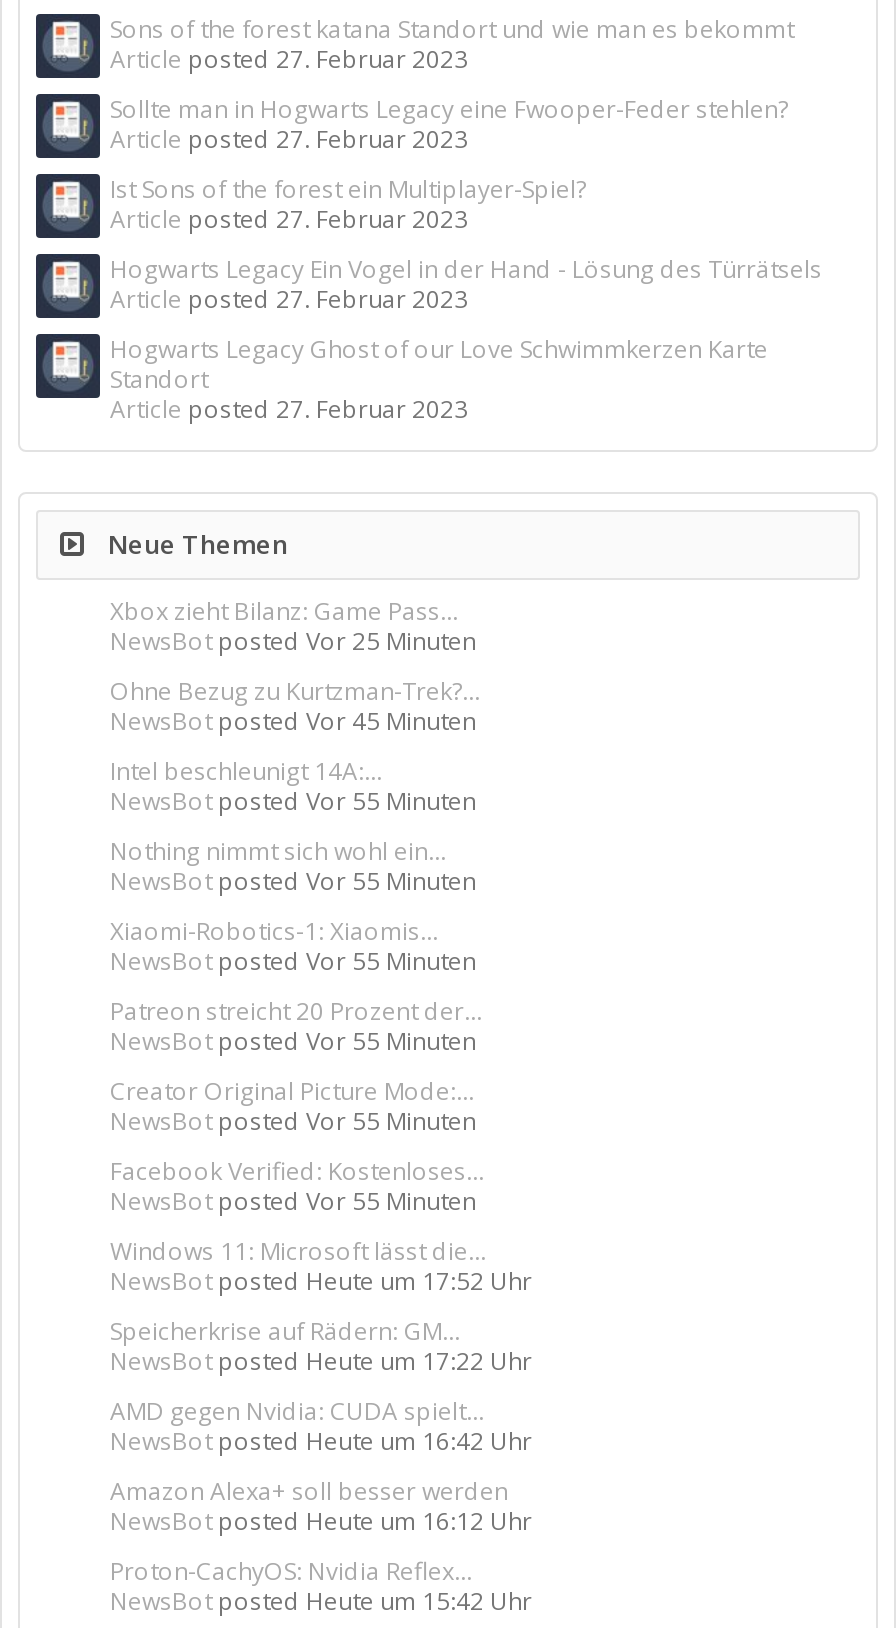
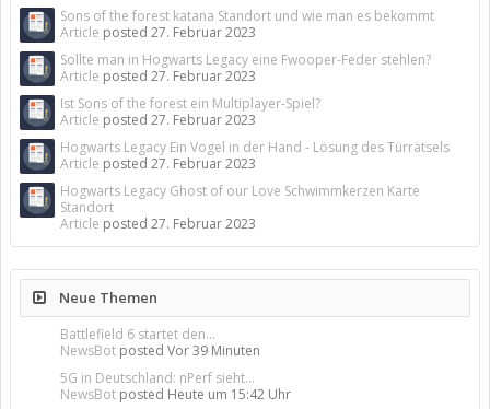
- Xbox zieht Bilanz: Game Pass...
- NewsBot posted Vor 25 Minuten
- Ohne Bezug zu Kurtzman-Trek?...
- NewsBot posted Vor 45 Minuten
- Intel beschleunigt 14A:...
- NewsBot posted Vor 55 Minuten
- Nothing nimmt sich wohl ein...
- NewsBot posted Vor 55 Minuten
- Xiaomi-Robotics-1: Xiaomis...
- NewsBot posted Vor 55 Minuten
- Patreon streicht 20 Prozent der...
- NewsBot posted Vor 55 Minuten
- Creator Original Picture Mode:...
- NewsBot posted Vor 55 Minuten
- Facebook Verified: Kostenloses...
- NewsBot posted Vor 55 Minuten
- Windows 11: Microsoft lässt die...
- NewsBot posted Heute um 17:52 Uhr
- Speicherkrise auf Rädern: GM...
- NewsBot posted Heute um 17:22 Uhr
- AMD gegen Nvidia: CUDA spielt...
- NewsBot posted Heute um 16:42 Uhr
- Amazon Alexa+ soll besser werden
- NewsBot posted Heute um 16:12 Uhr
- Proton-CachyOS: Nvidia Reflex...
+ Battlefield 6 startet den...
+ NewsBot posted Vor 39 Minuten
+ 5G in Deutschland: nPerf sieht...
